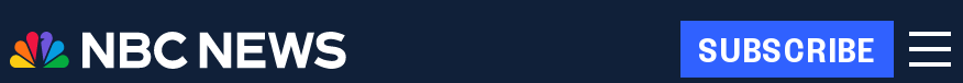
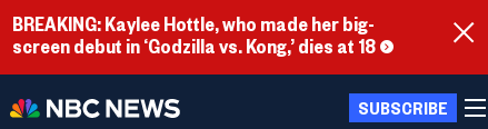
+ BREAKING: Kaylee Hottle, who made her big-
+ screen debut in ‘Godzilla vs. Kong,’ dies at 18
